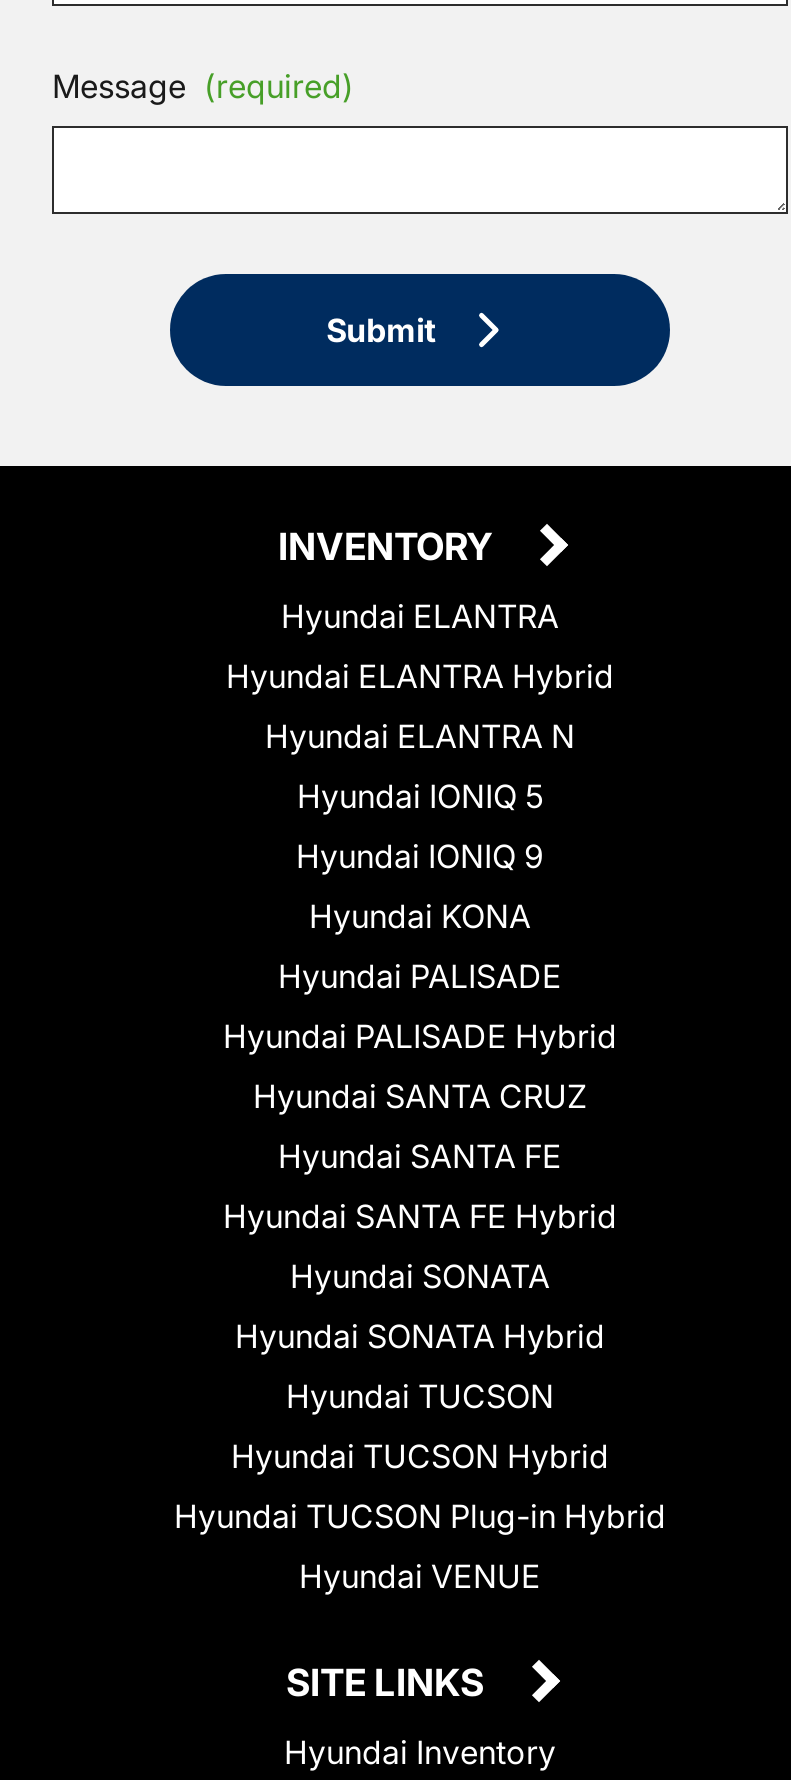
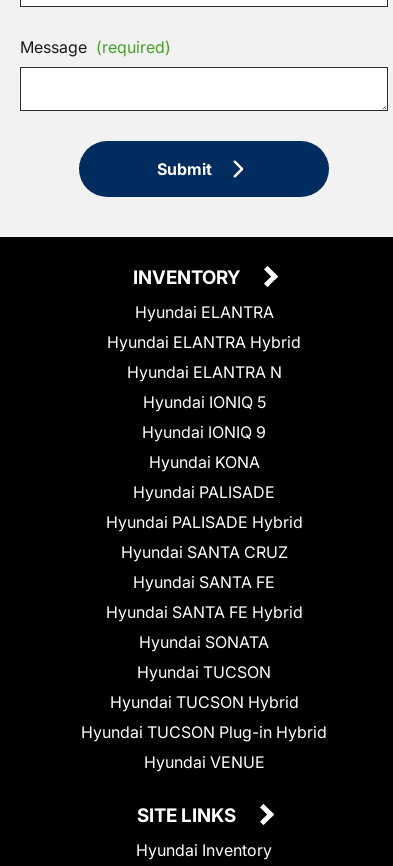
- Hyundai SONATA Hybrid
